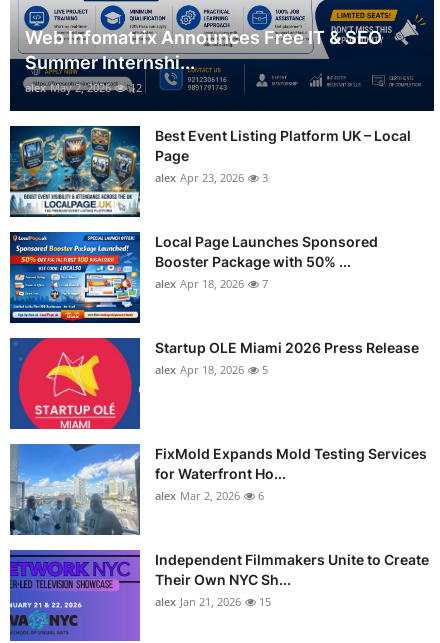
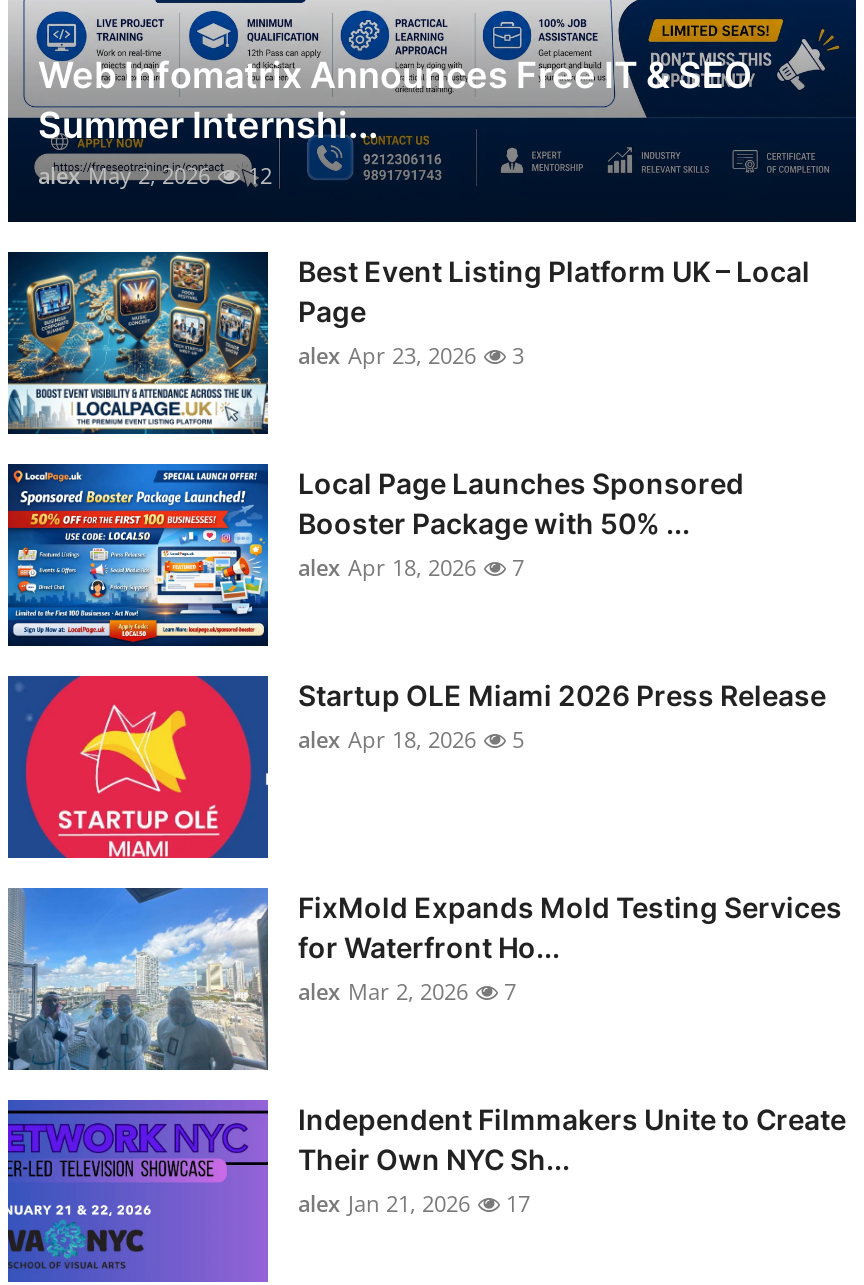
- alex Mar 2, 2026 6
+ alex Mar 2, 2026 7

- alex Jan 21, 2026 15
+ alex Jan 21, 2026 17
